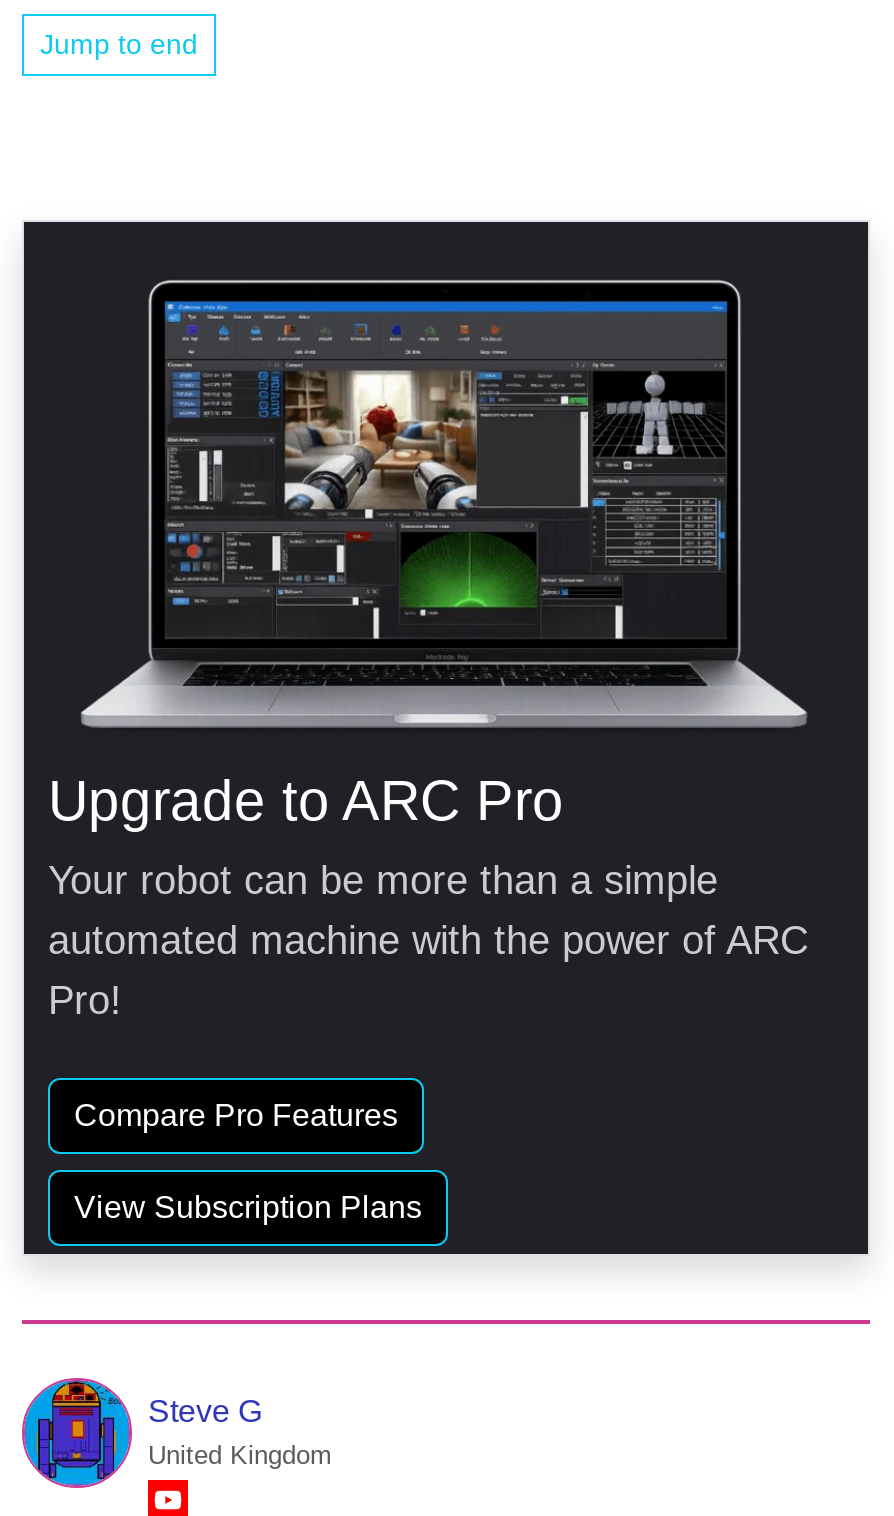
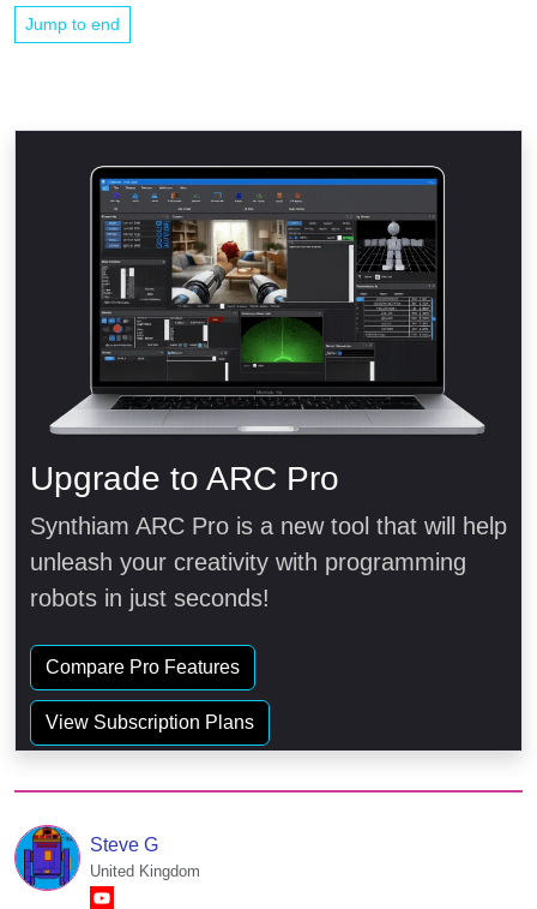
- Your robot can be more than a simple
- automated machine with the power of ARC
- Pro!
+ Synthiam ARC Pro is a new tool that will help
+ unleash your creativity with programming
+ robots in just seconds!
